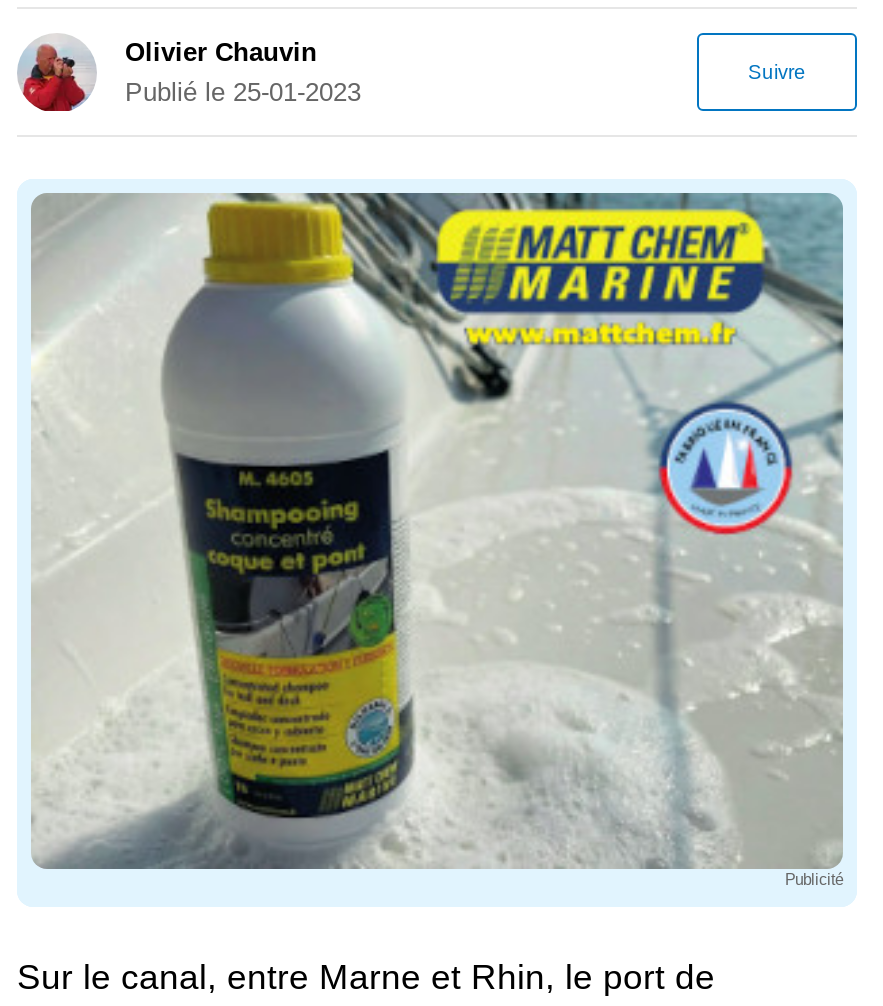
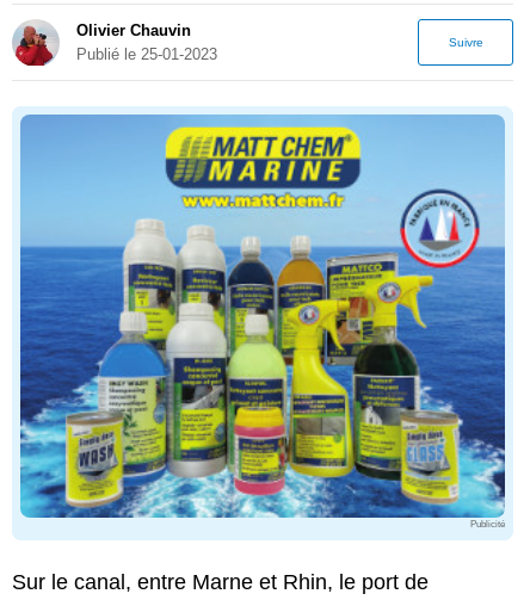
- [image]
+ [image]
